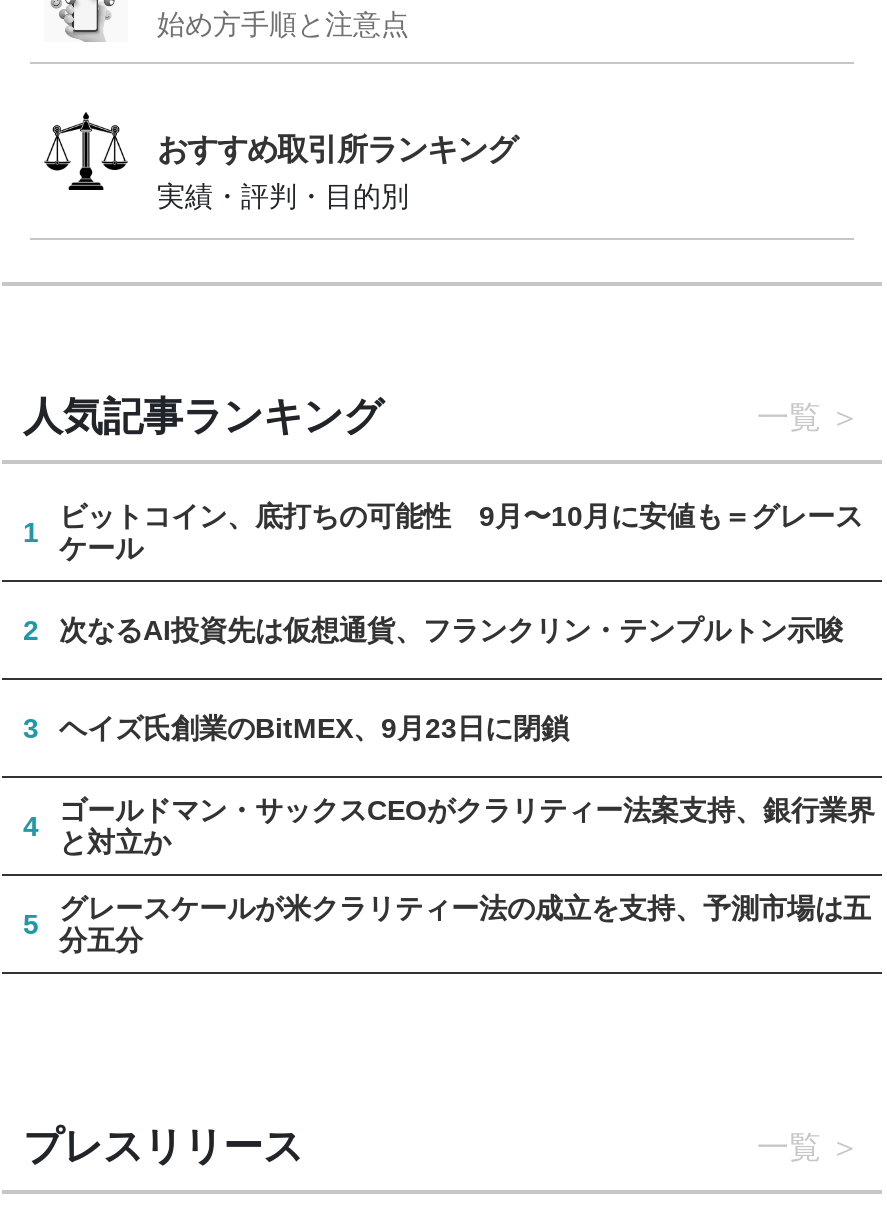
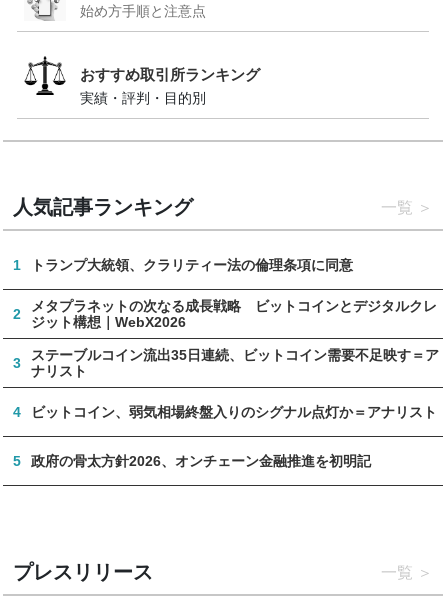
- ビットコイン、底打ちの可能性 9月〜10月に安値も＝グレース
- ケール
+ トランプ大統領、クラリティー法の倫理条項に同意

- 次なるAI投資先は仮想通貨、フランクリン・テンプルトン示唆
+ メタプラネットの次なる成長戦略 ビットコインとデジタルクレ
+ ジット構想｜WebX2026

- ヘイズ氏創業のBitMEX、9月23日に閉鎖
+ ステーブルコイン流出35日連続、ビットコイン需要不足映す＝ア
+ ナリスト

- ゴールドマン・サックスCEOがクラリティー法案支持、銀行業界
- と対立か
+ ビットコイン、弱気相場終盤入りのシグナル点灯か＝アナリスト

- グレースケールが米クラリティー法の成立を支持、予測市場は五
- 分五分
+ 政府の骨太方針2026、オンチェーン金融推進を初明記
